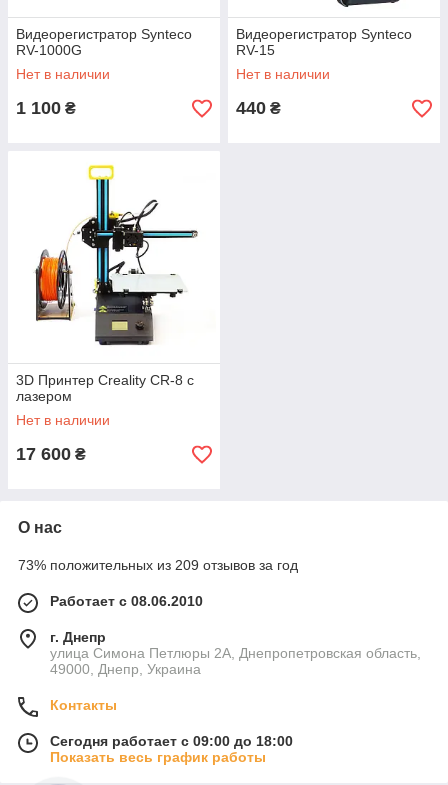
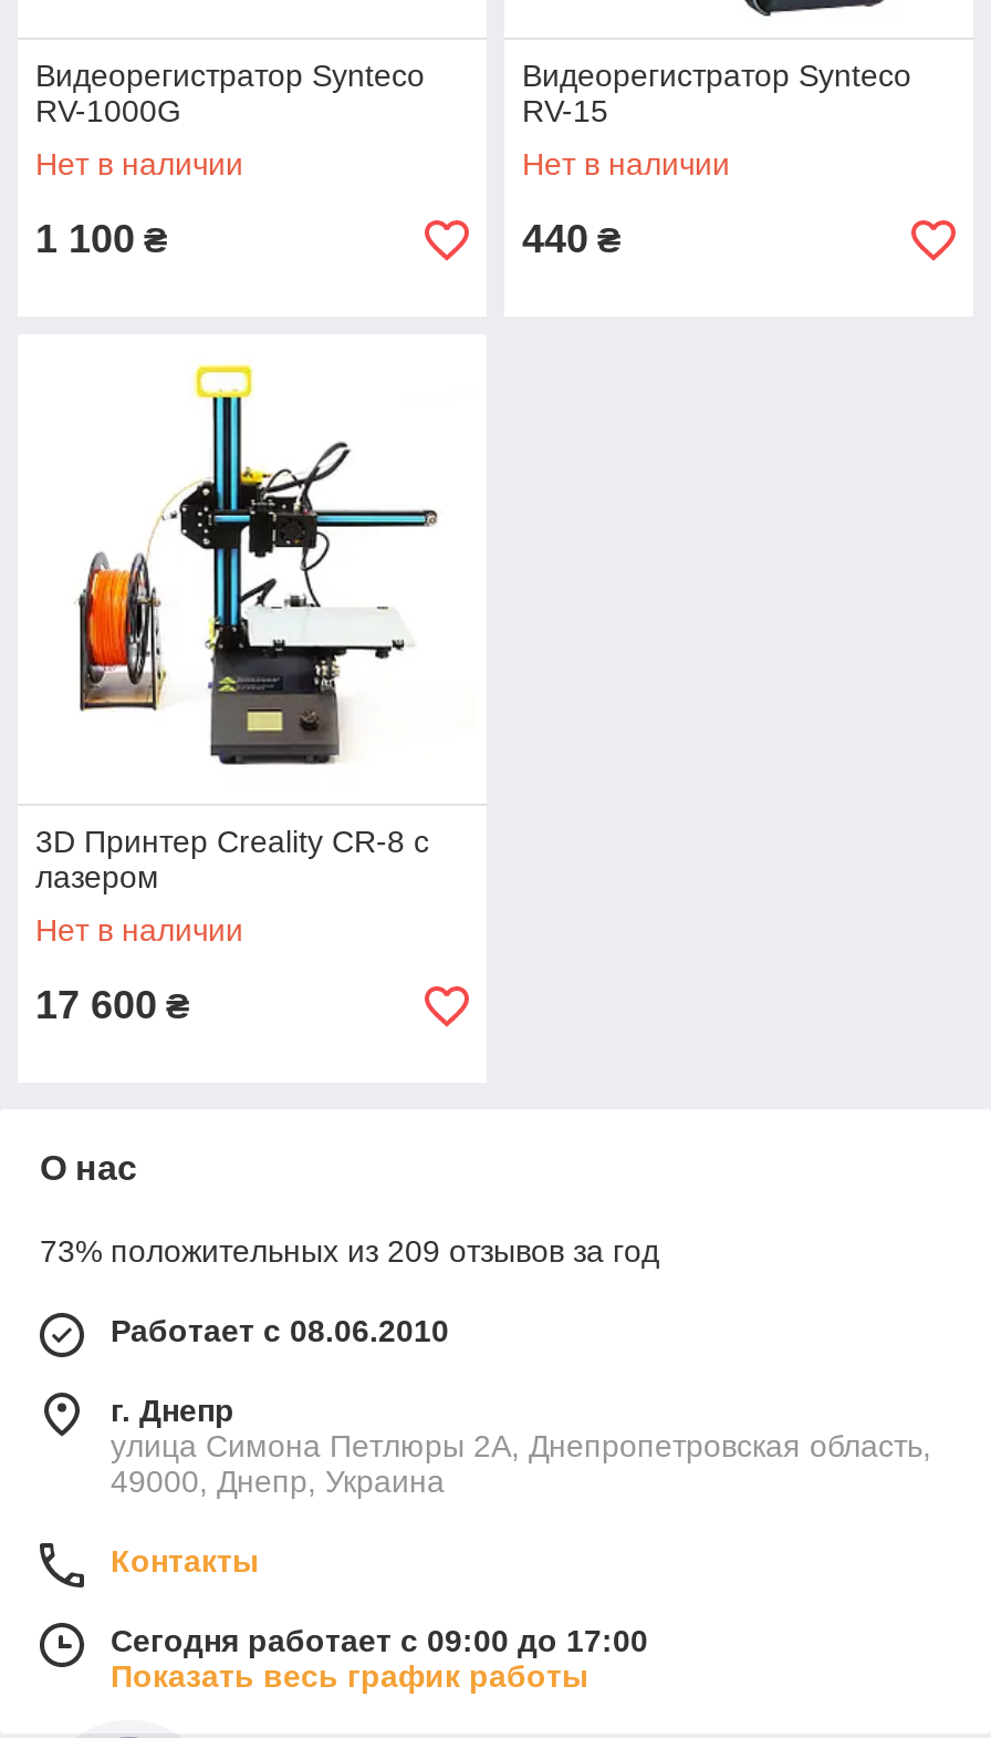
- Сегодня работает с 09:00 до 18:00
+ Сегодня работает с 09:00 до 17:00
